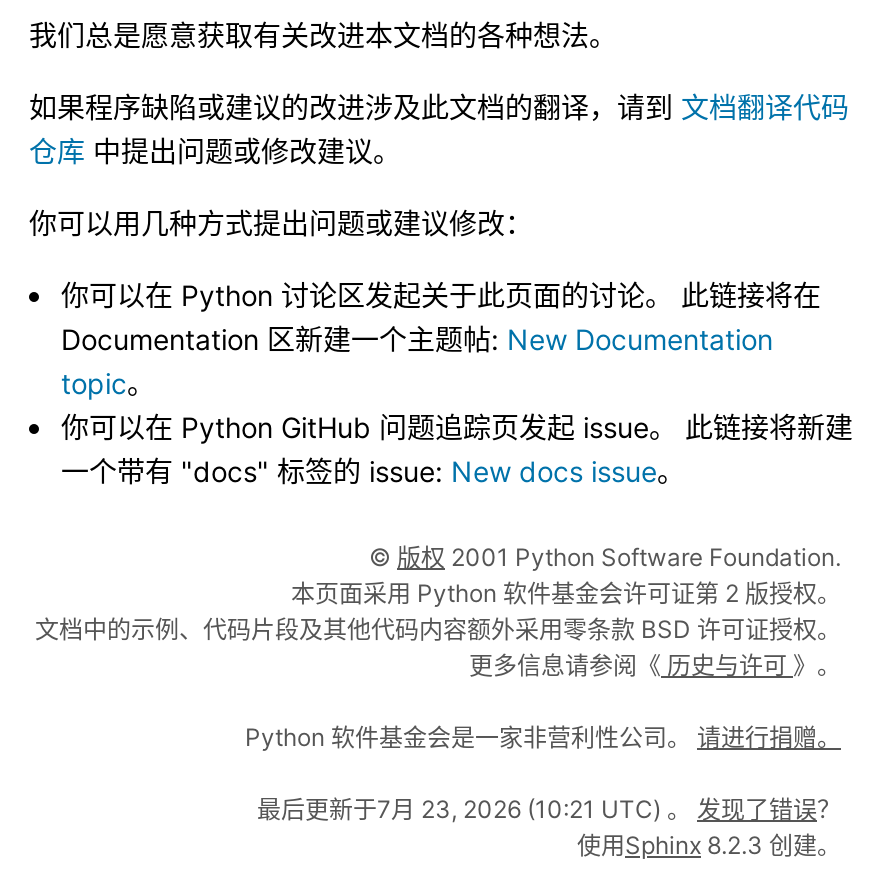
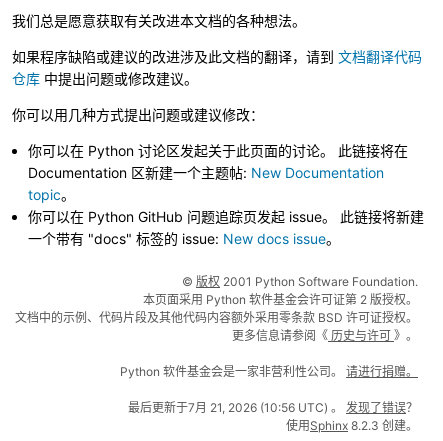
- 最后更新于7月 23, 2026 (10:21 UTC) 。发现了错误？
+ 最后更新于7月 21, 2026 (10:56 UTC) 。发现了错误？
